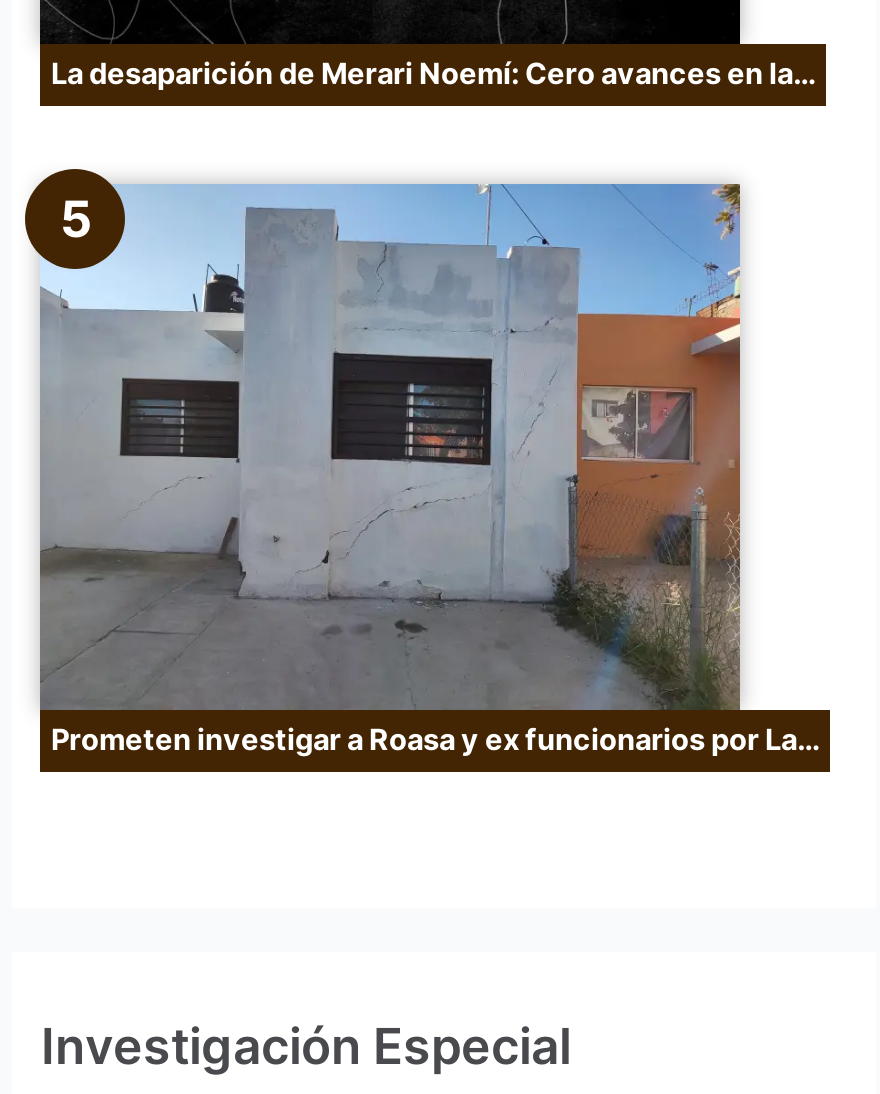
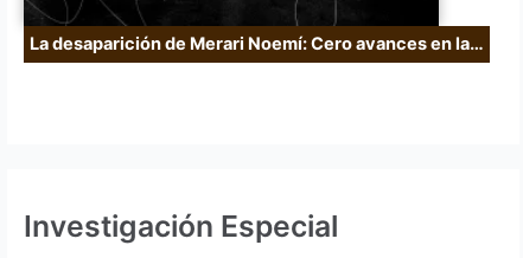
- [image]
- Prometen investigar a Roasa y ex funcionarios por La…
